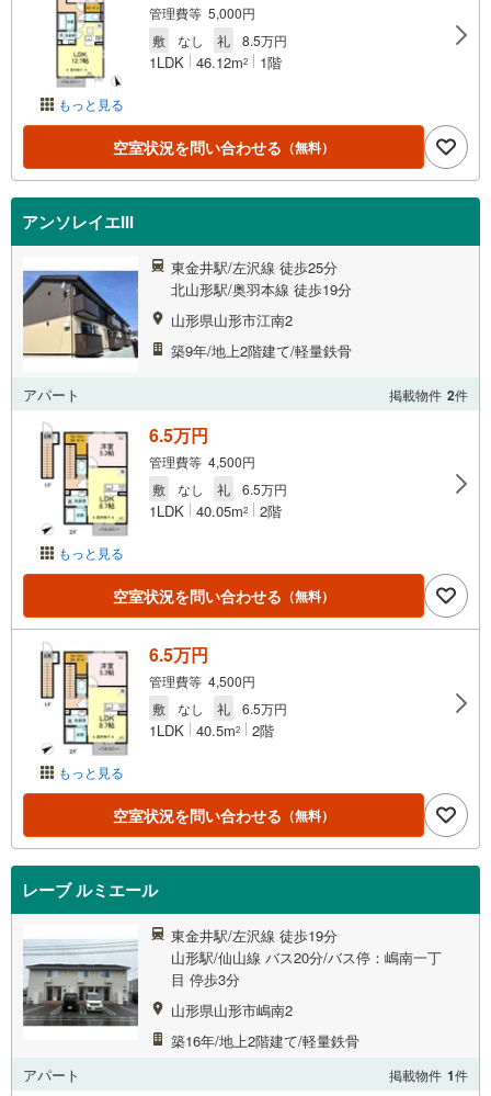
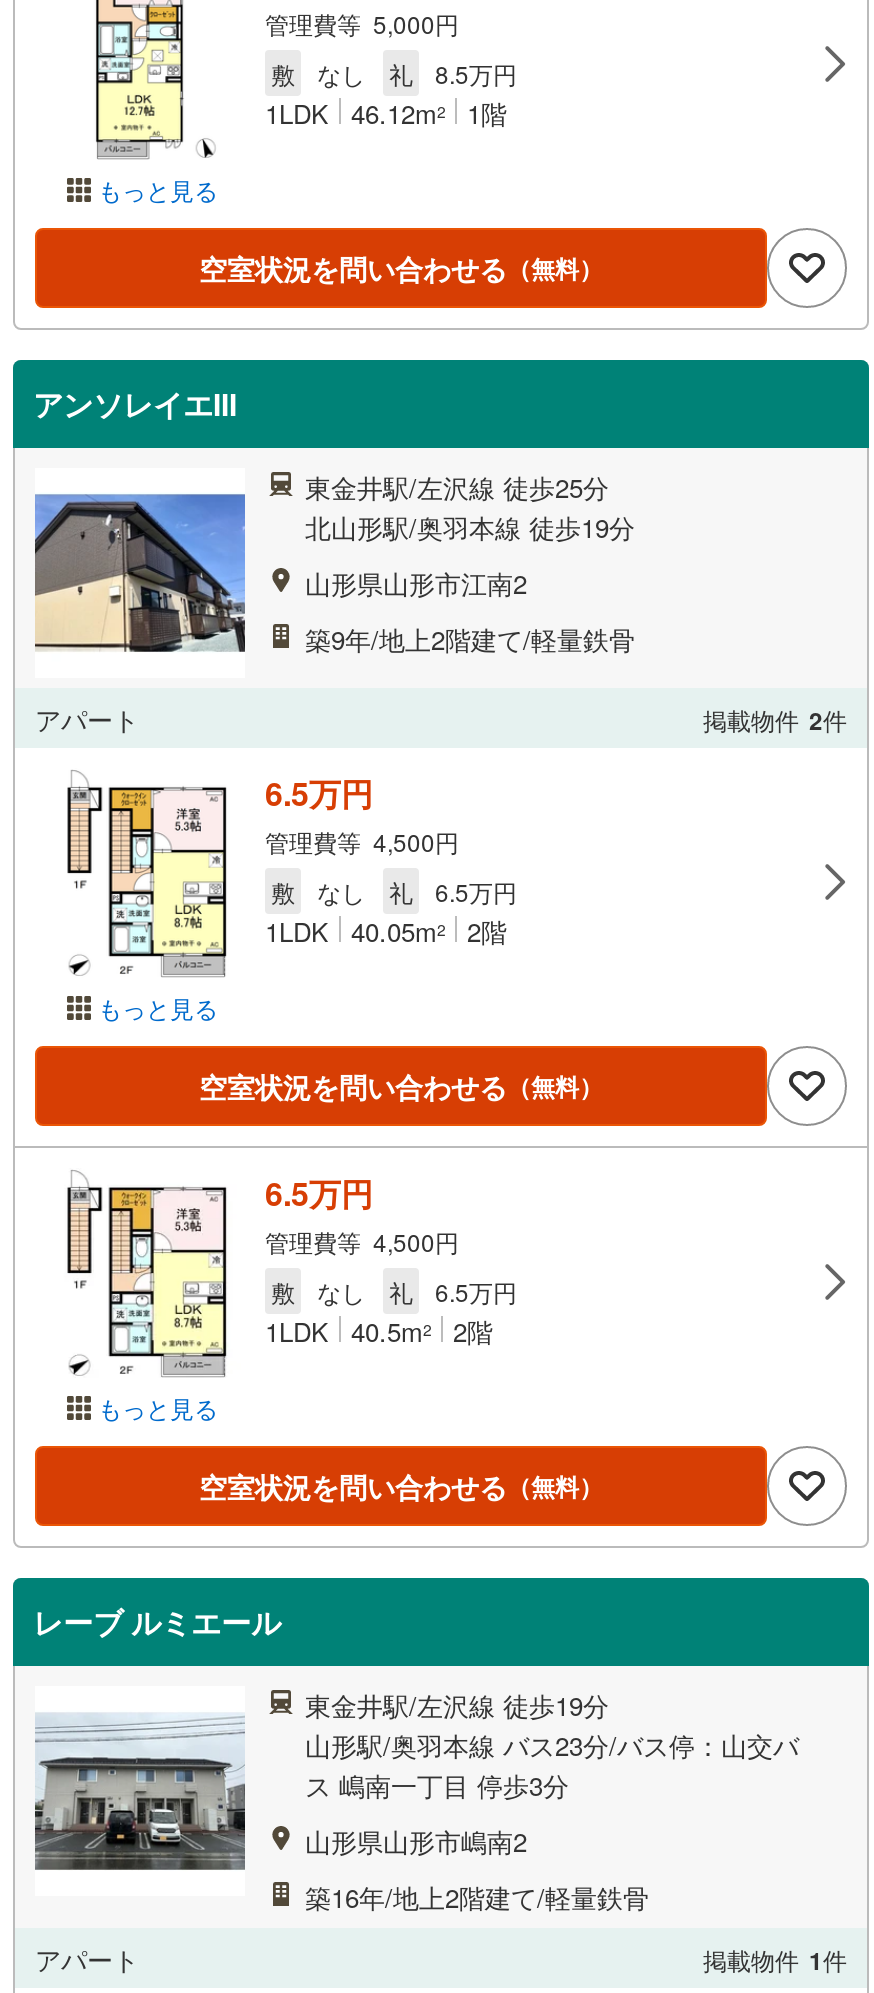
- 山形駅/仙山線 バス20分/バス停：嶋南一丁
- 目 停歩3分
+ 山形駅/奥羽本線 バス23分/バス停：山交バ
+ ス 嶋南一丁目 停歩3分
